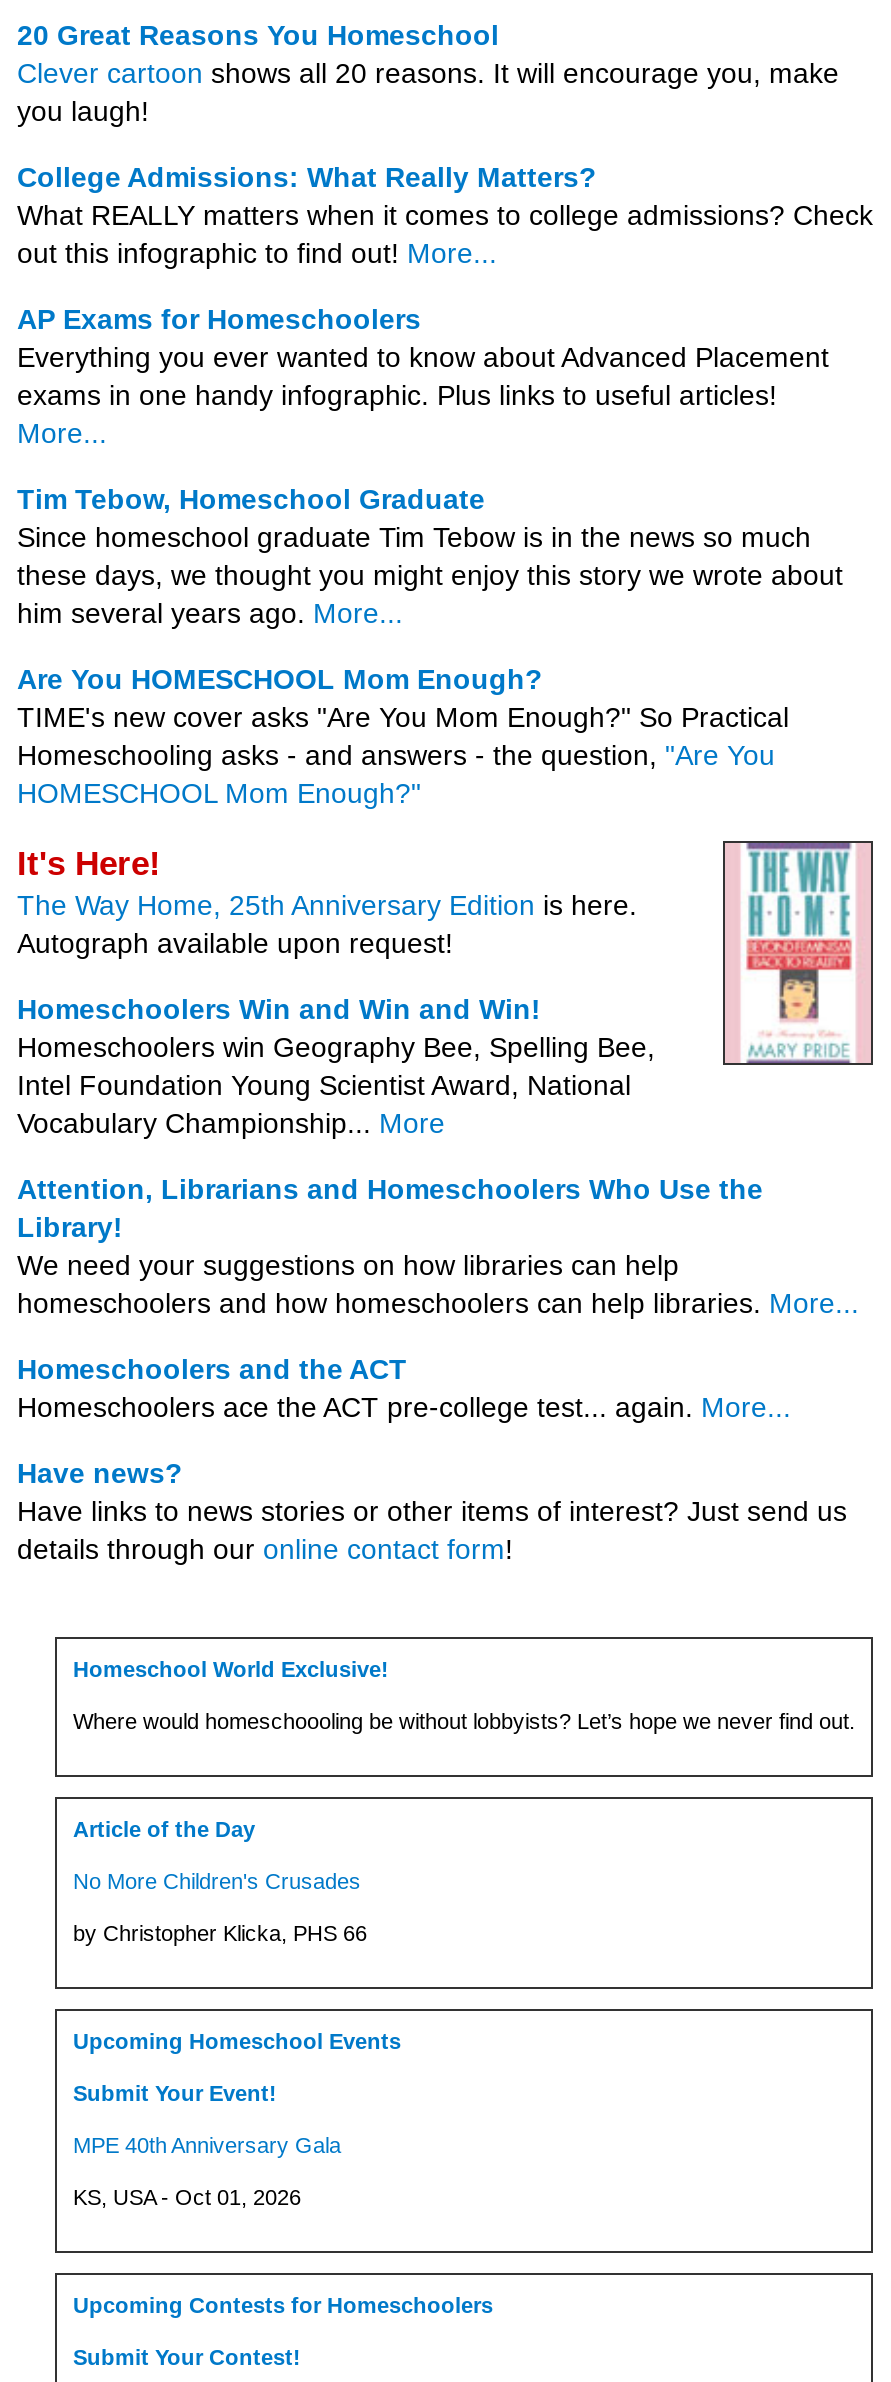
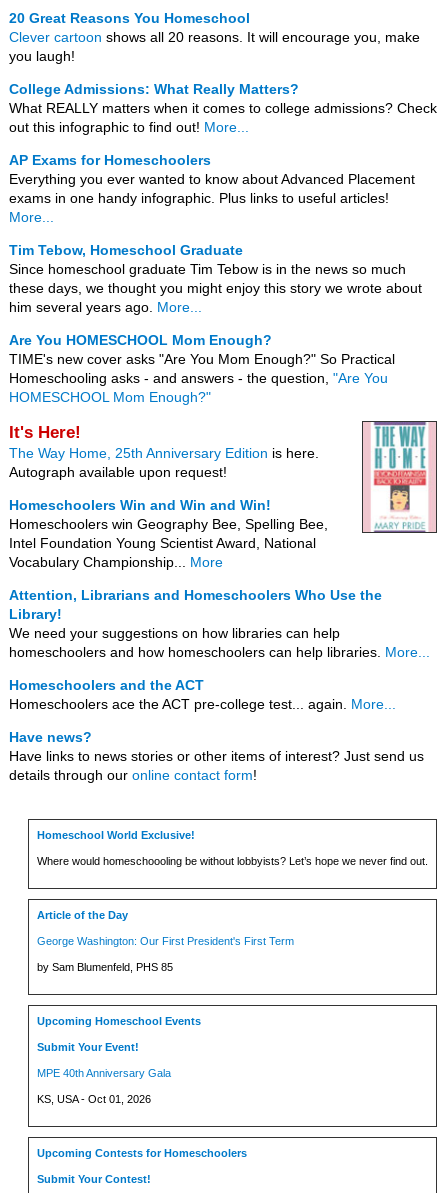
- No More Children's Crusades
+ George Washington: Our First President's First Term

- by Christopher Klicka, PHS 66
+ by Sam Blumenfeld, PHS 85
